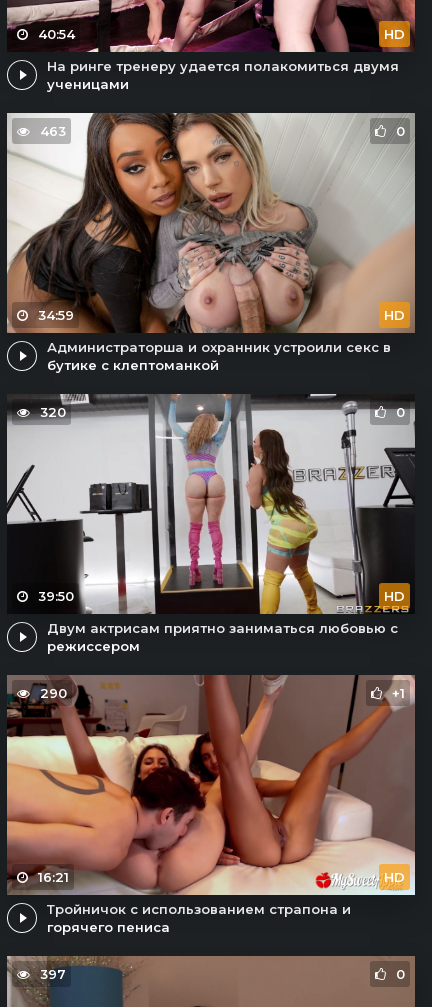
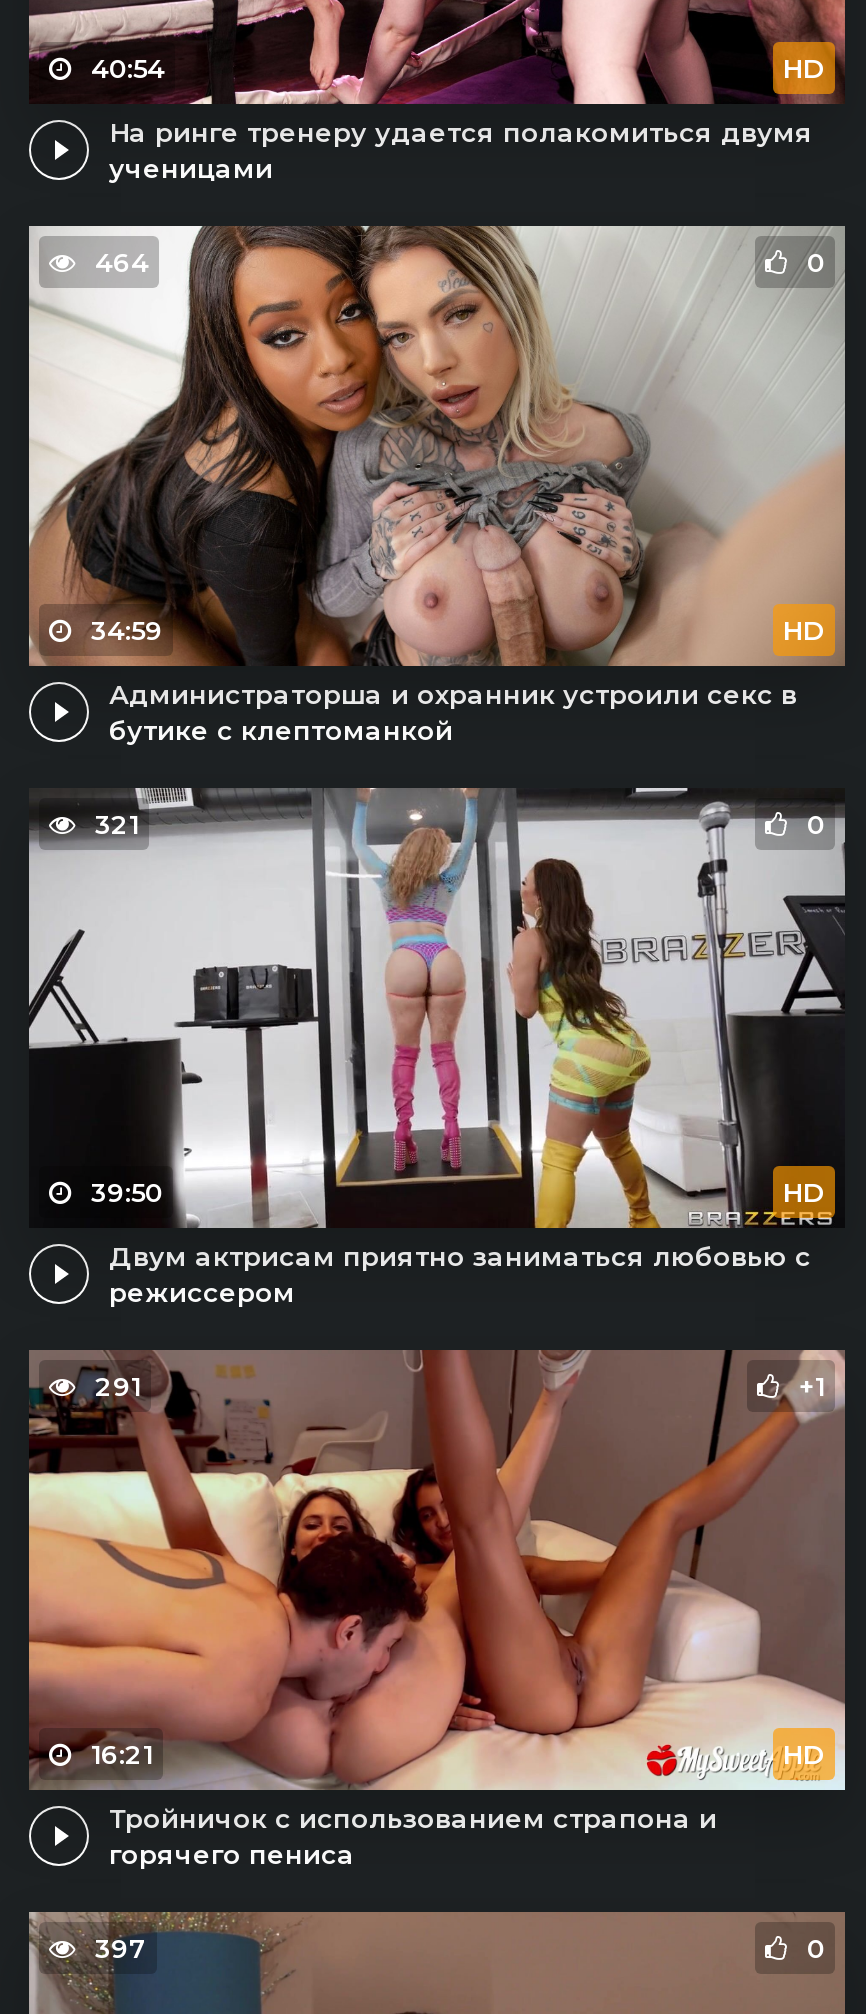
- 463
+ 464

- 320
+ 321

- 290
+ 291
